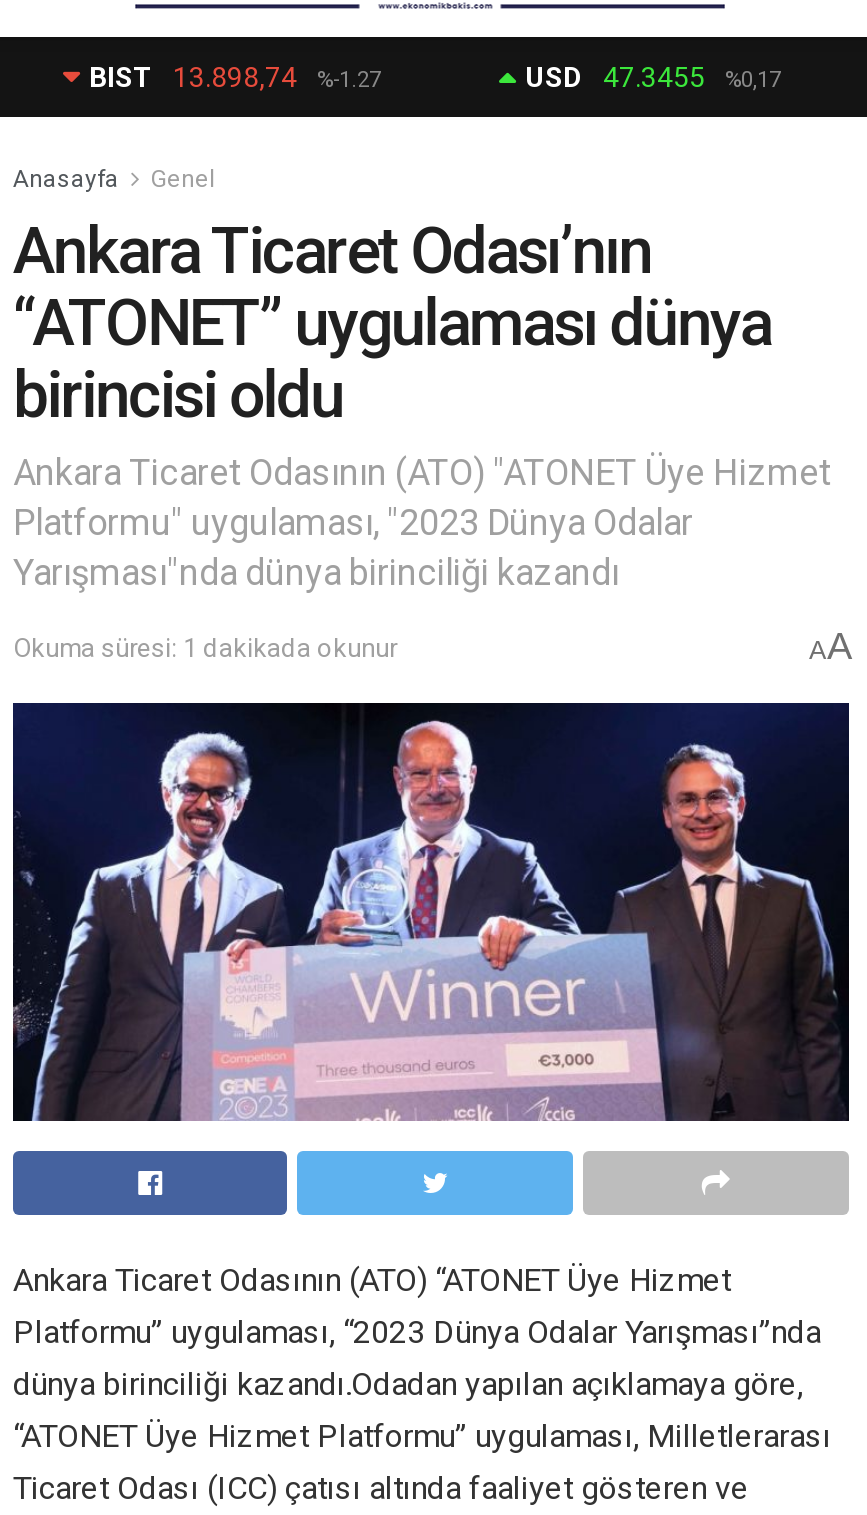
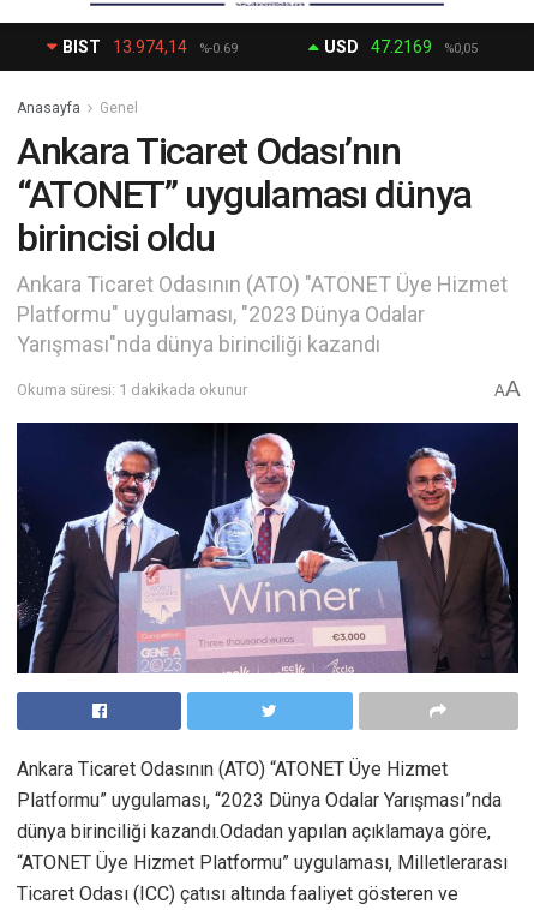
- 13.898,74
+ 13.974,14

- %-1.27
+ %-0.69

- 47.3455
+ 47.2169

- %0,17
+ %0,05
